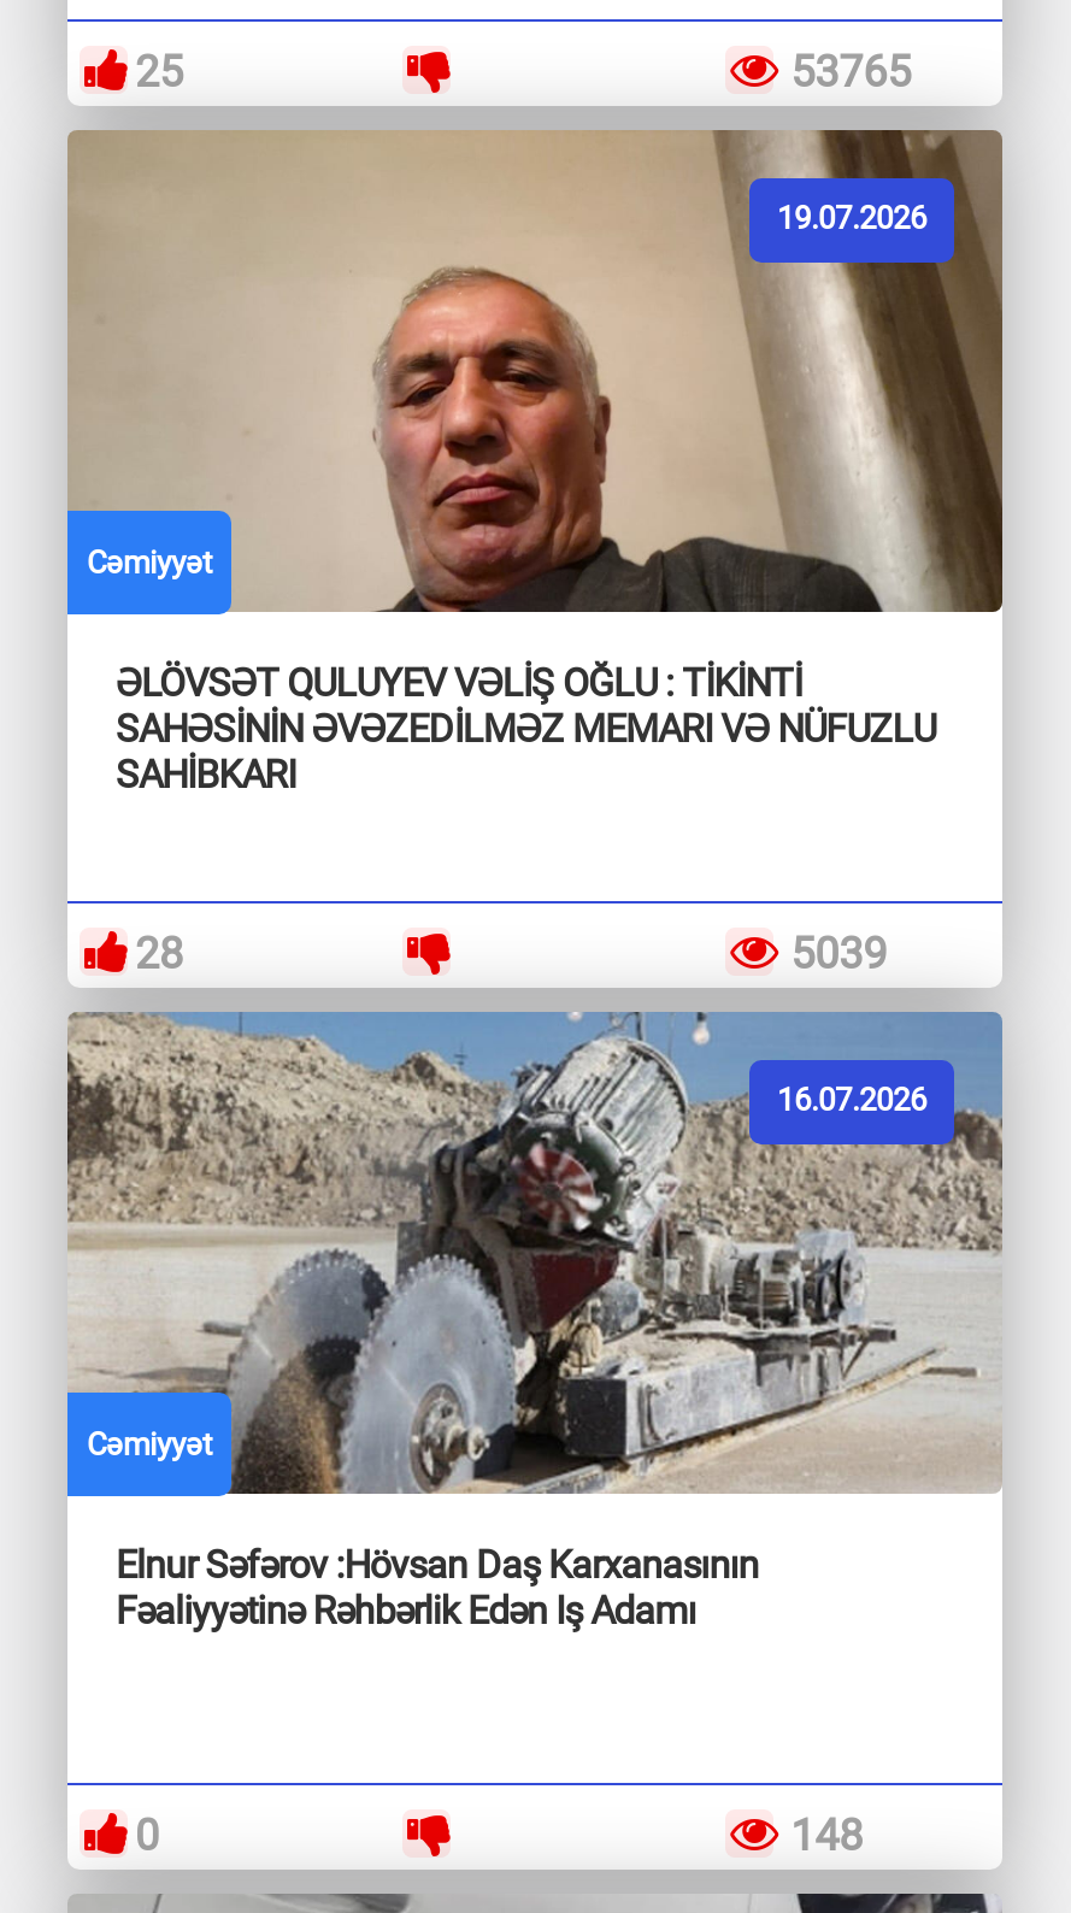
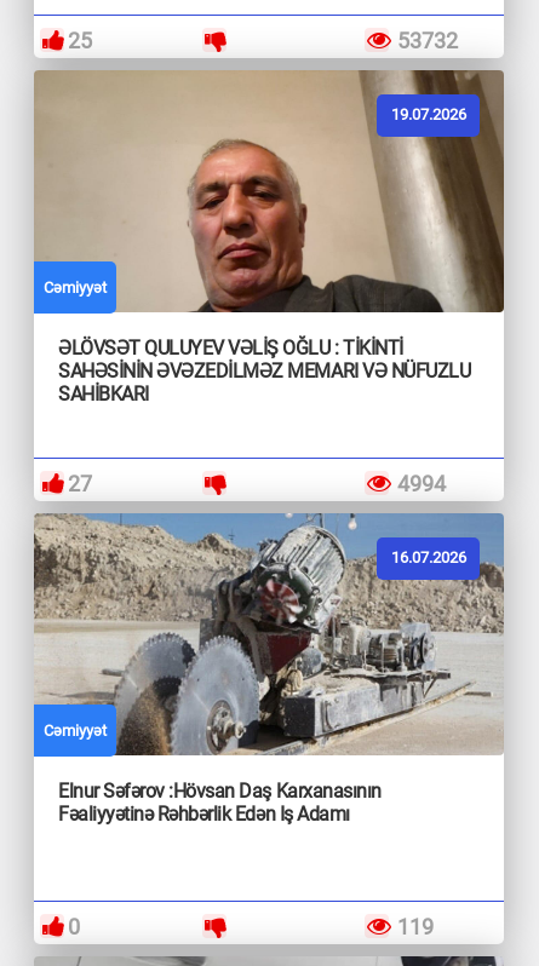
- 53765
+ 53732

- 28
+ 27

- 5039
+ 4994

- 148
+ 119
